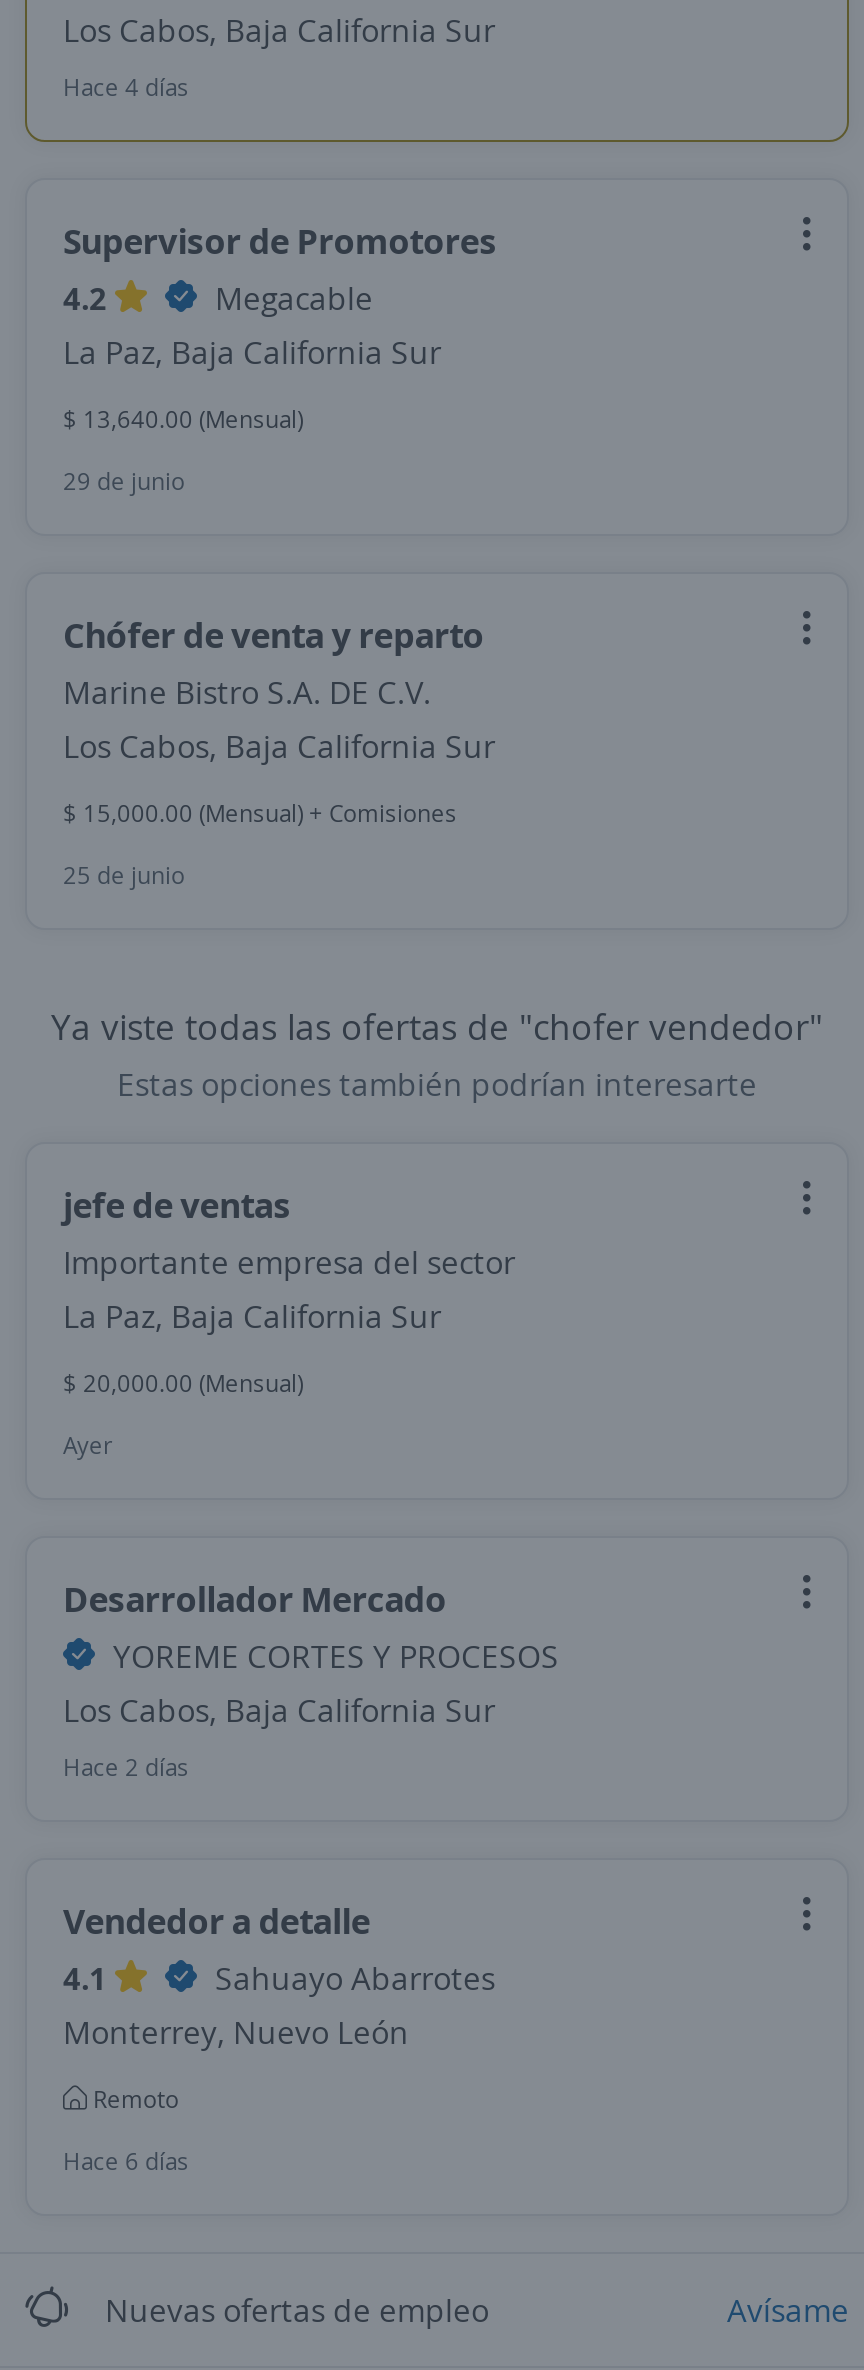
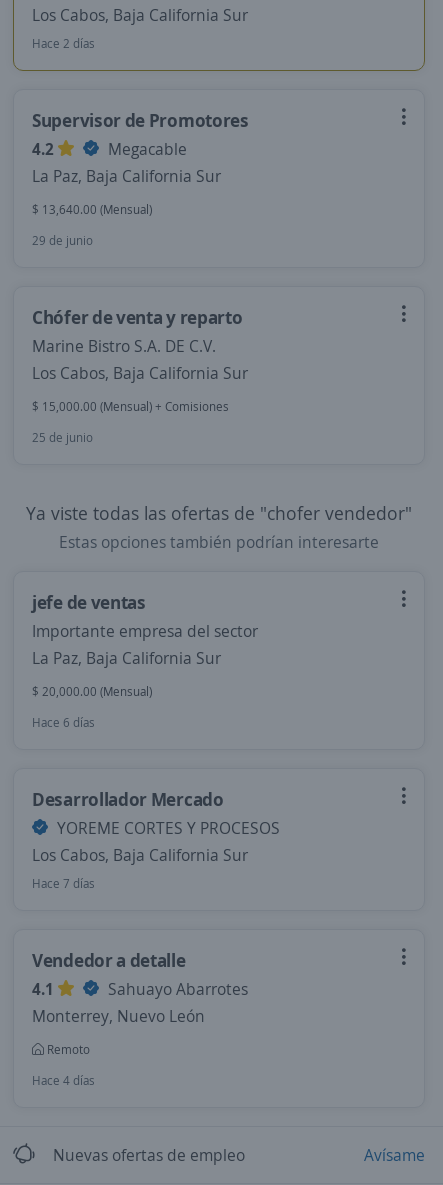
- Hace 4 días
+ Hace 2 días

- Ayer
+ Hace 6 días

- Hace 2 días
+ Hace 7 días

- Hace 6 días
+ Hace 4 días
